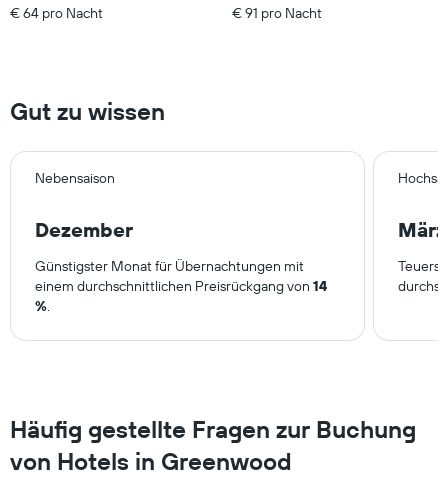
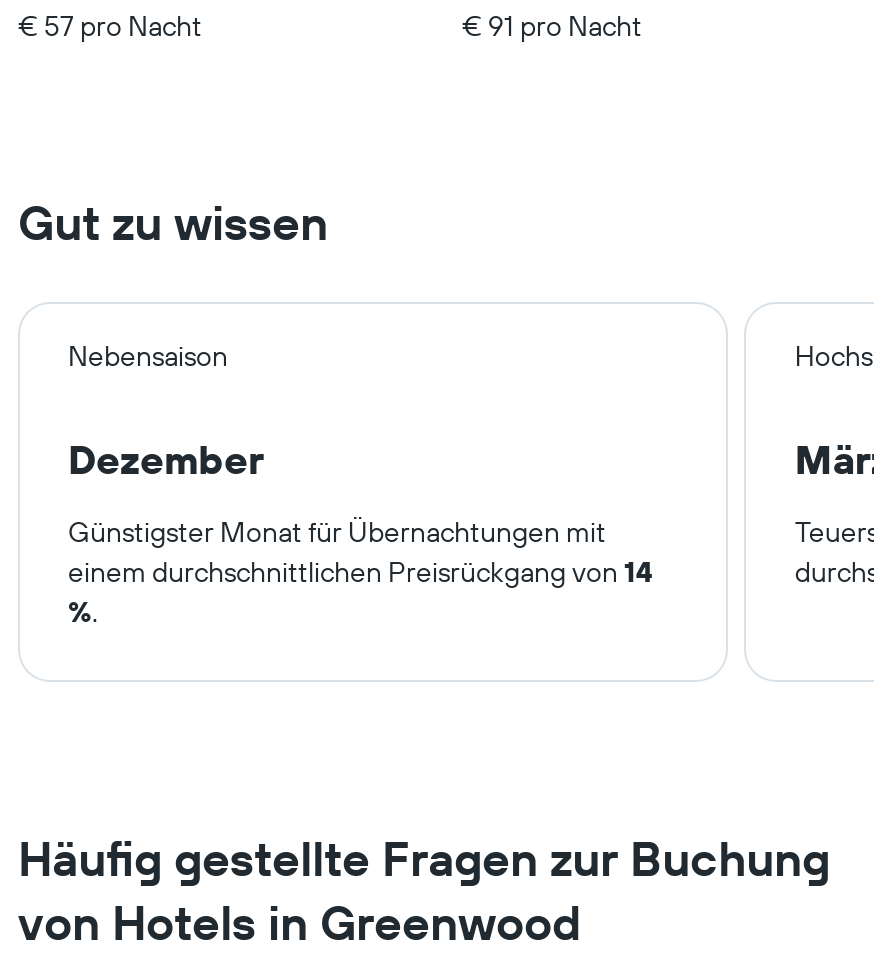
- € 64 pro Nacht
+ € 57 pro Nacht
